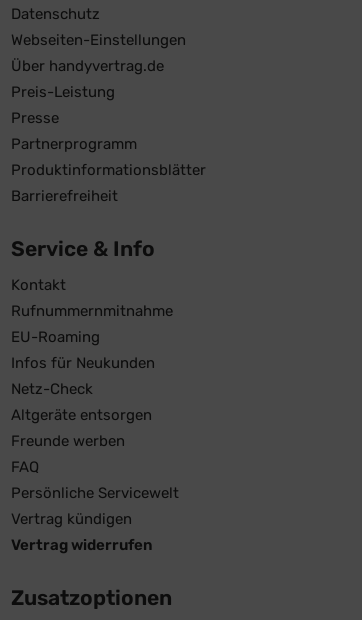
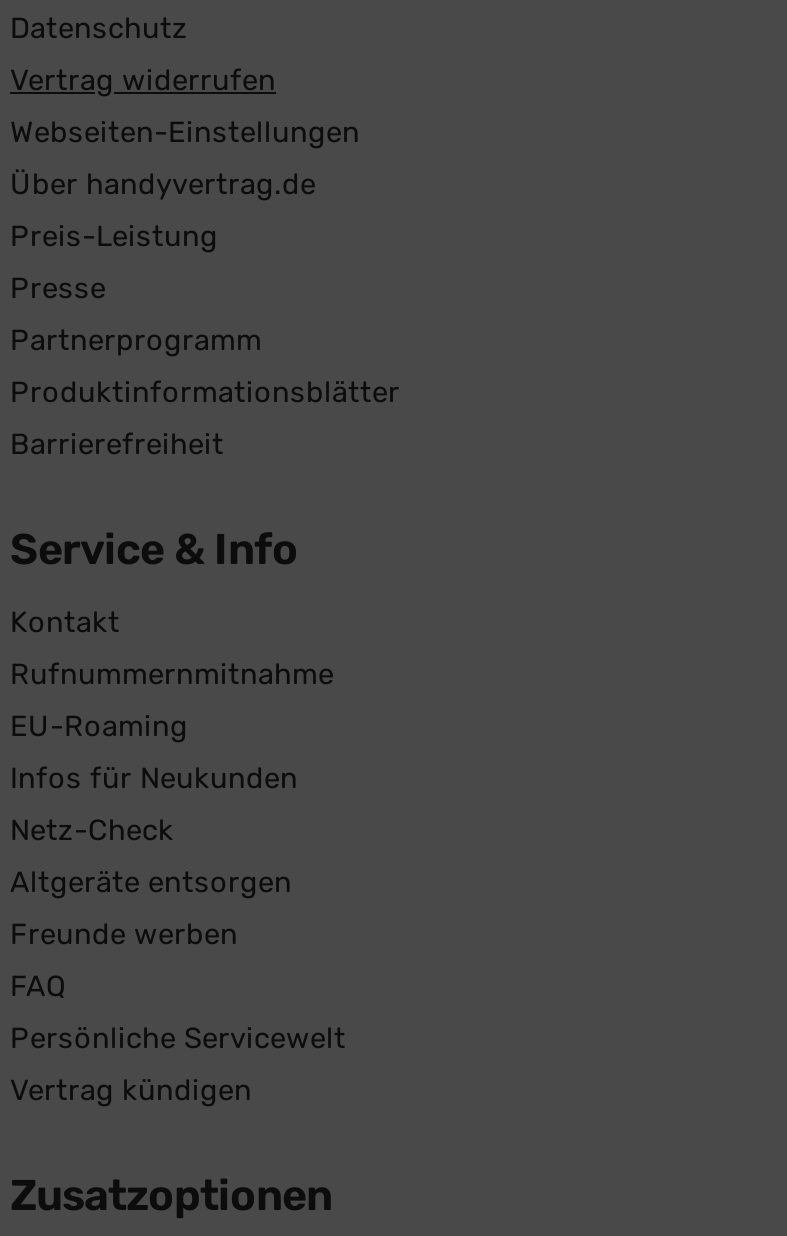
moved down: Webseiten-Einstellungen | Über handyvertrag.de | Preis-Leistung | ... | Persönliche Servicewelt | Vertrag kündigen

moved up: Vertrag widerrufen
